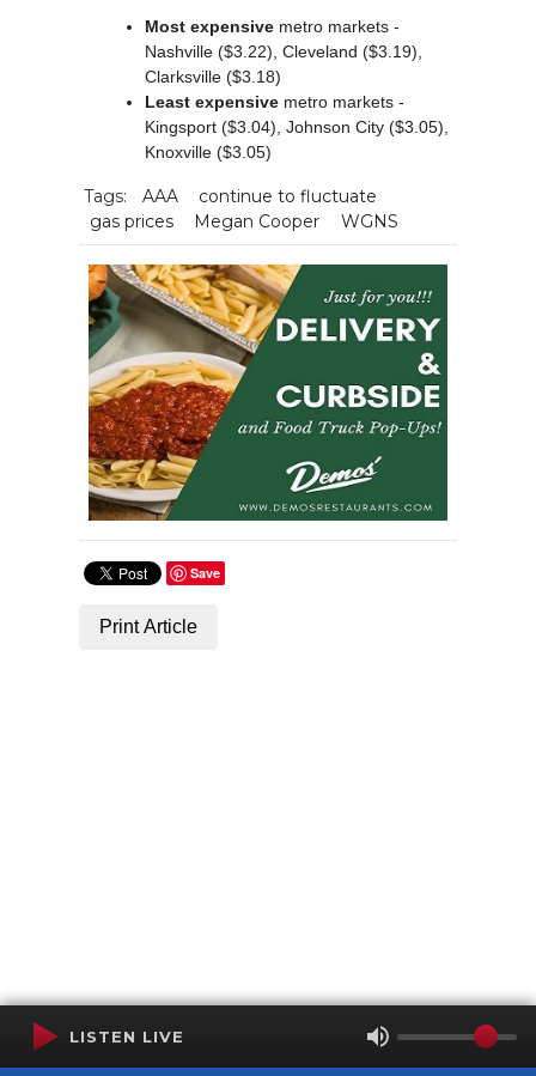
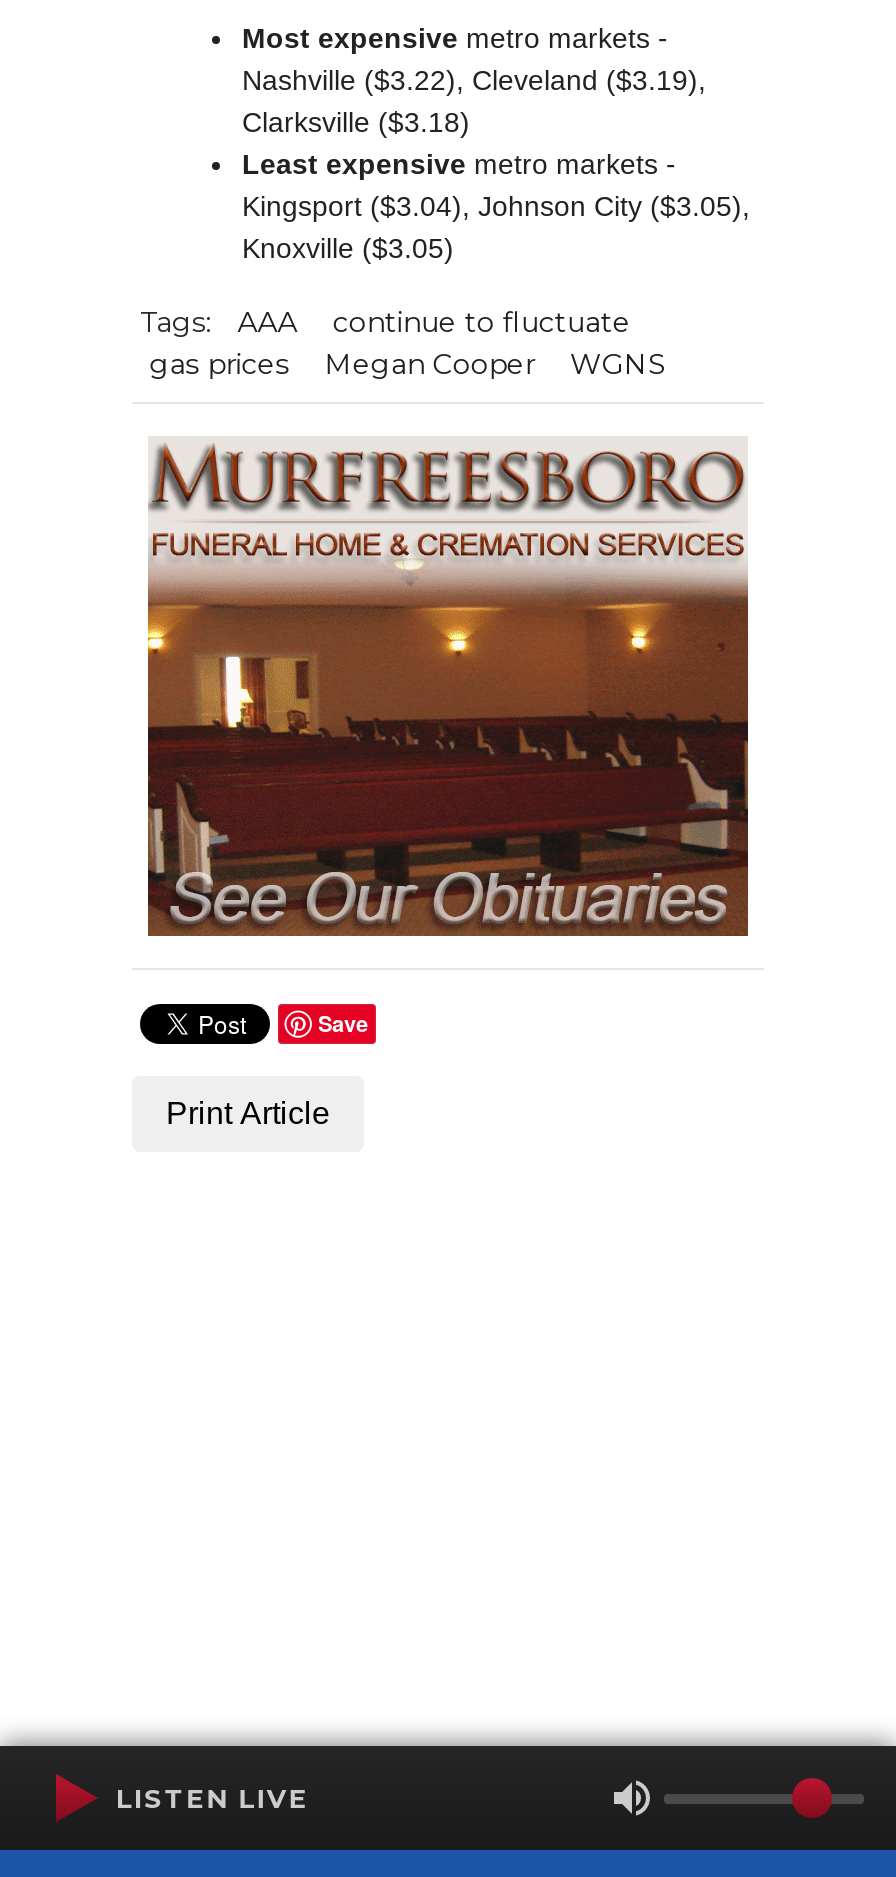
- [image]
+ [image]
